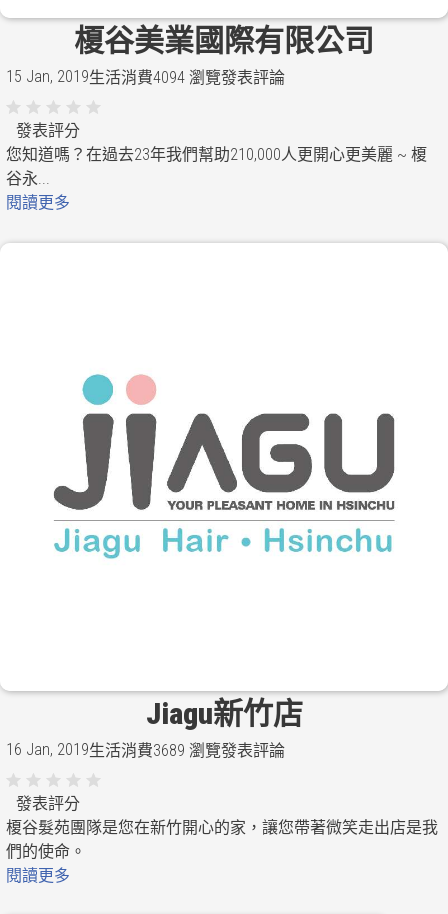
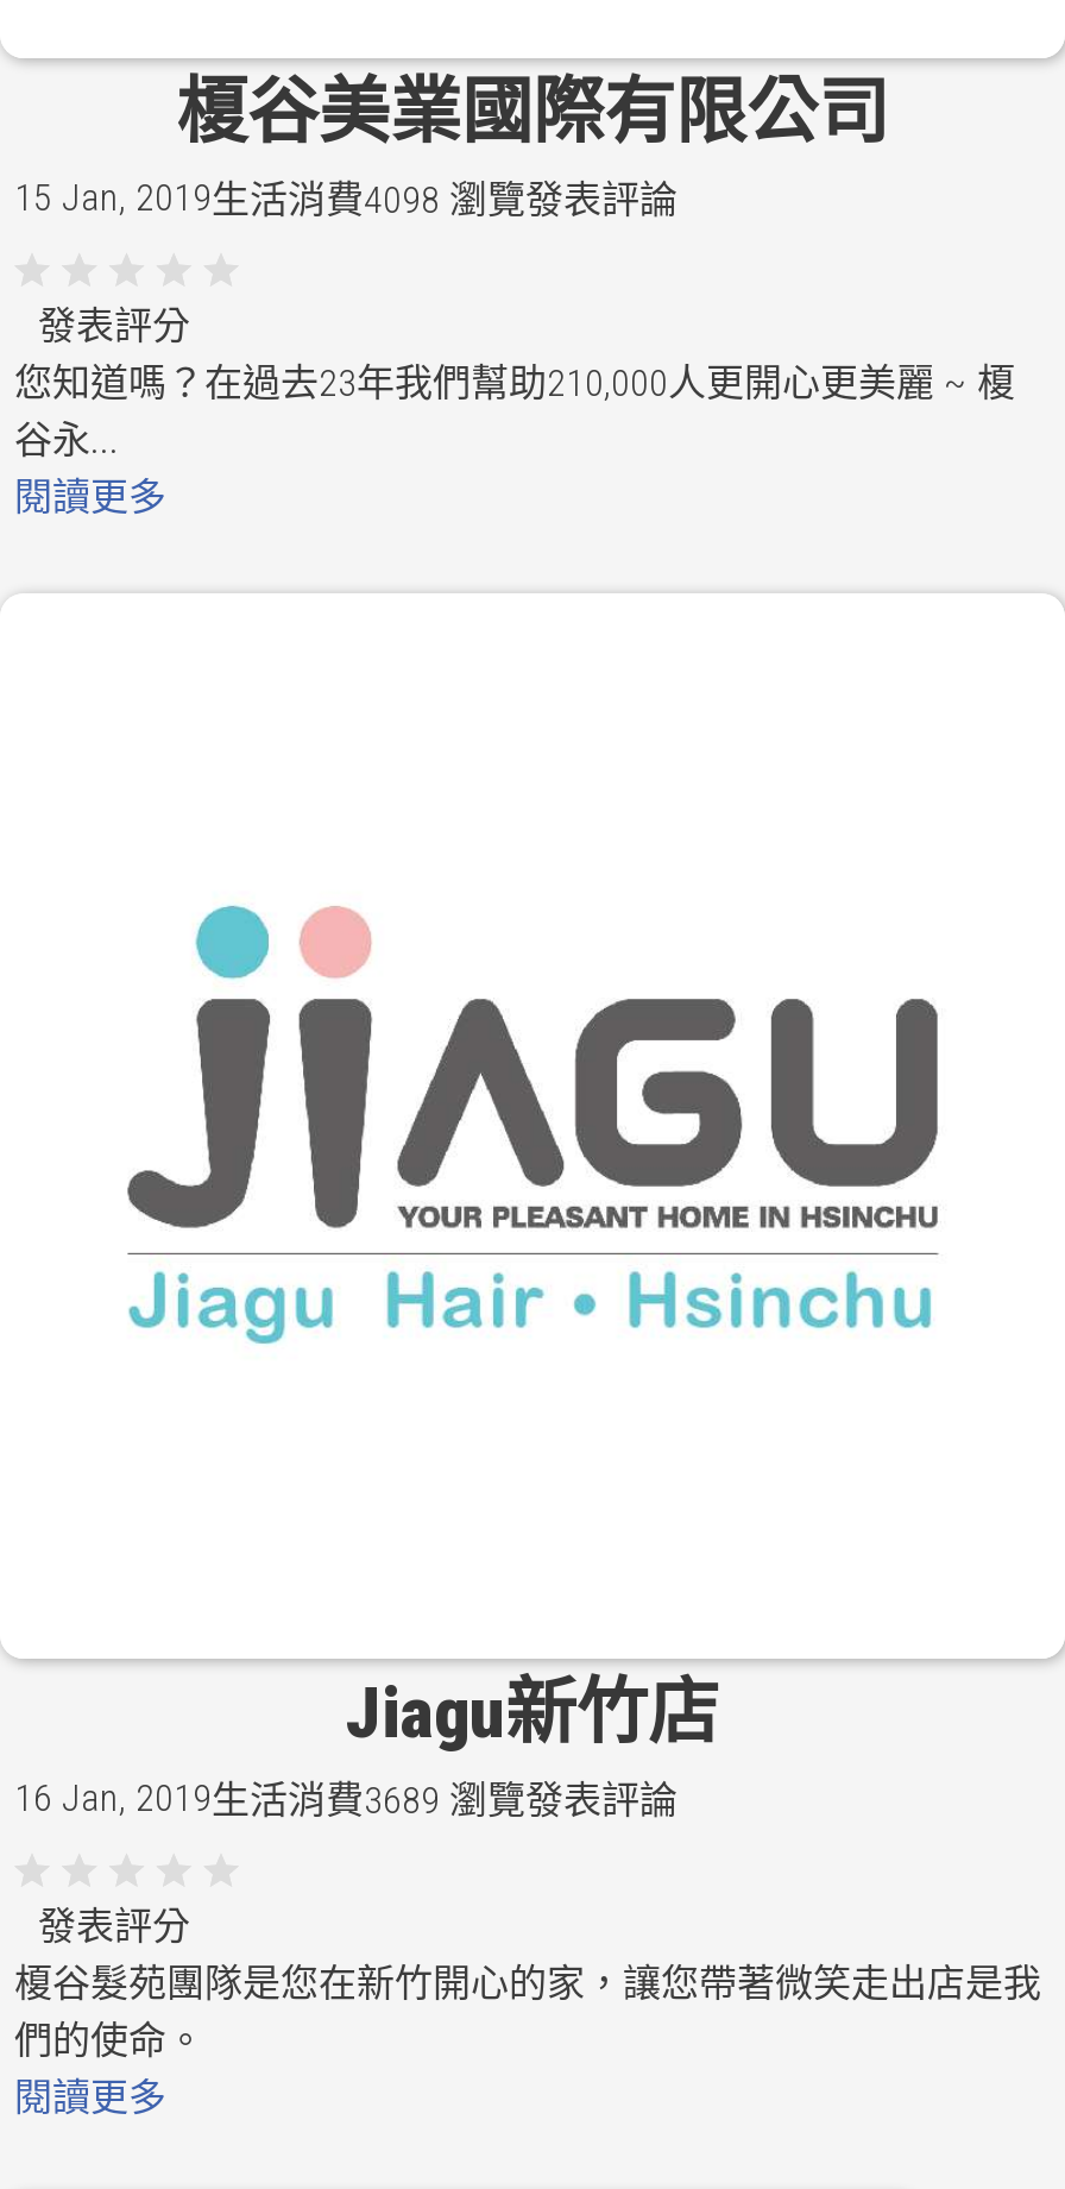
- 15 Jan, 2019生活消費4094 瀏覽發表評論
+ 15 Jan, 2019生活消費4098 瀏覽發表評論
